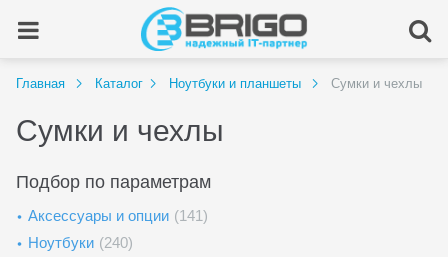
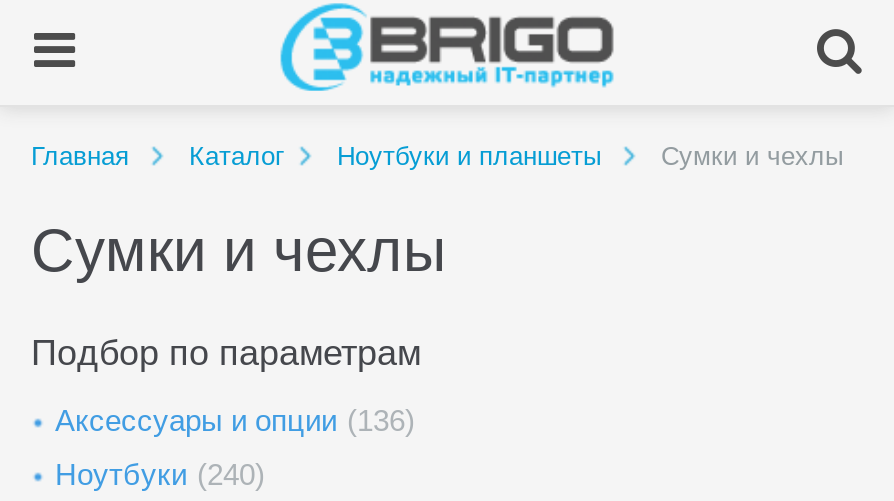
- Аксессуары и опции (141)
+ Аксессуары и опции (136)
